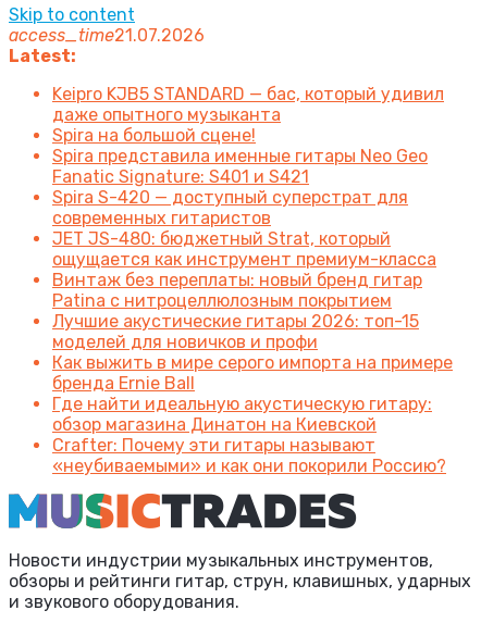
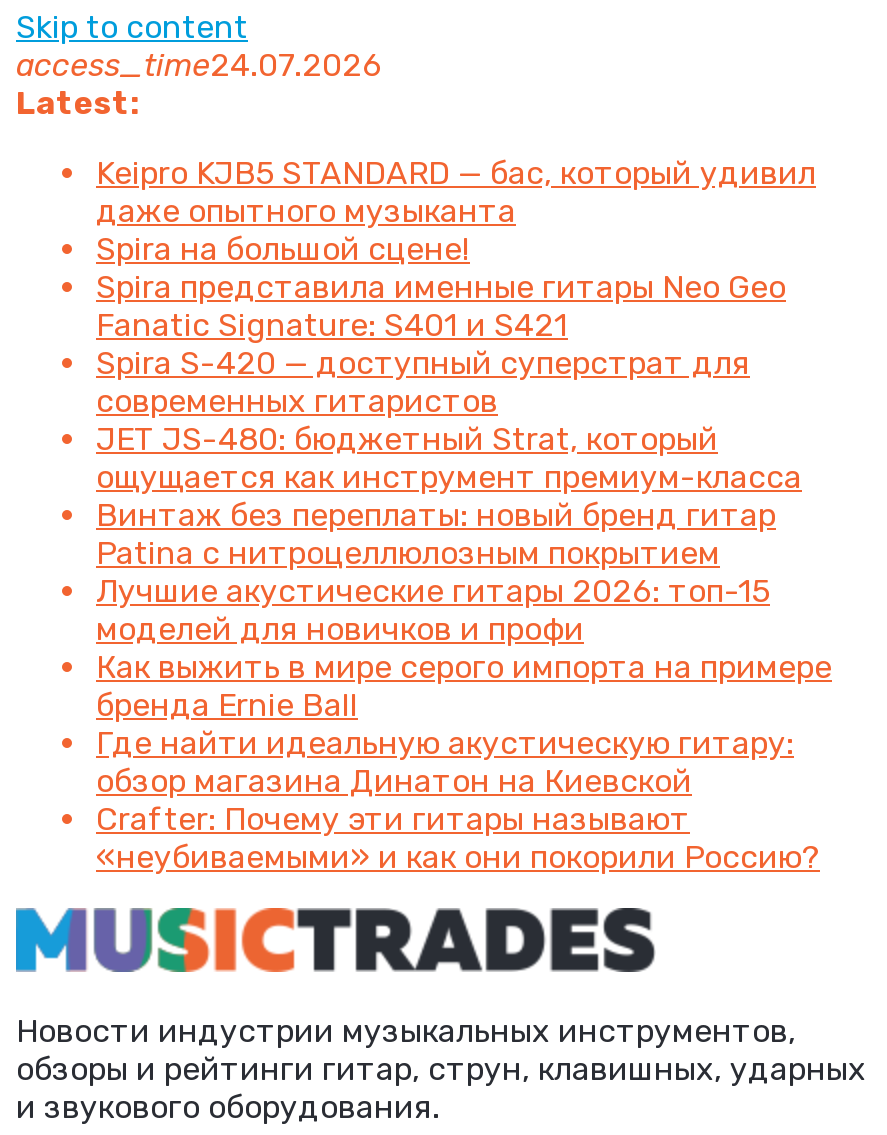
- access_time21.07.2026
+ access_time24.07.2026
